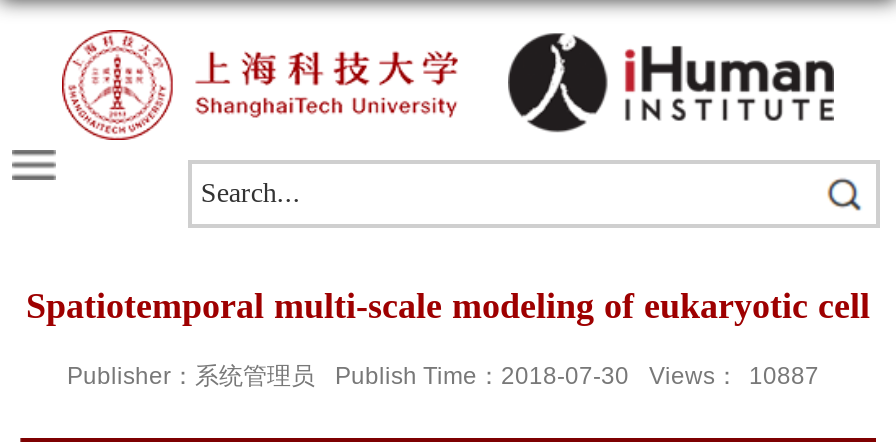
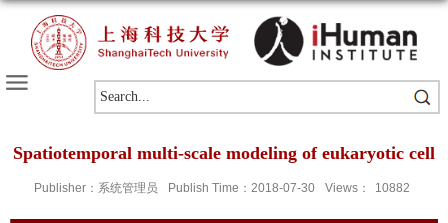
- Publisher：系统管理员 Publish Time：2018-07-30 Views： 10887
+ Publisher：系统管理员 Publish Time：2018-07-30 Views： 10882
